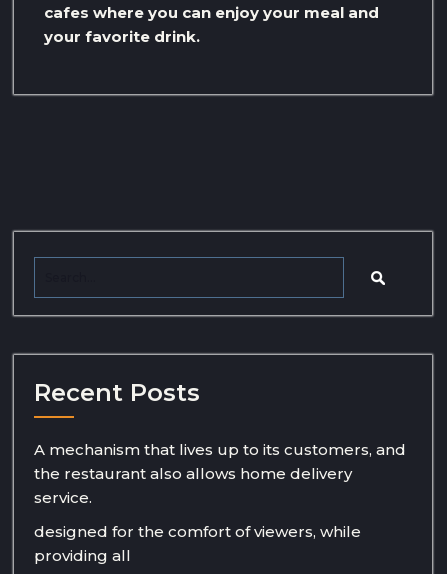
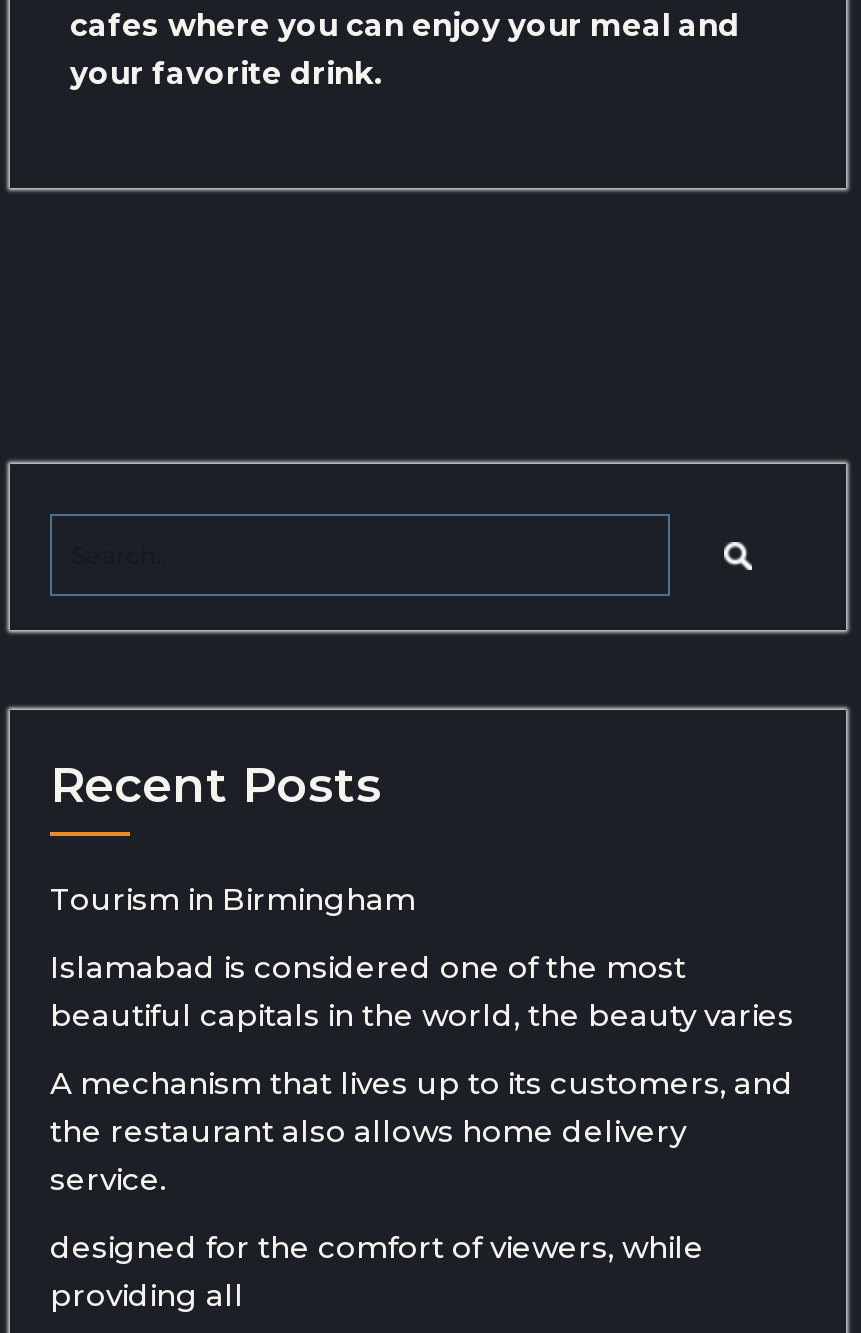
+ Tourism in Birmingham
+ Islamabad is considered one of the most
+ beautiful capitals in the world, the beauty varies
